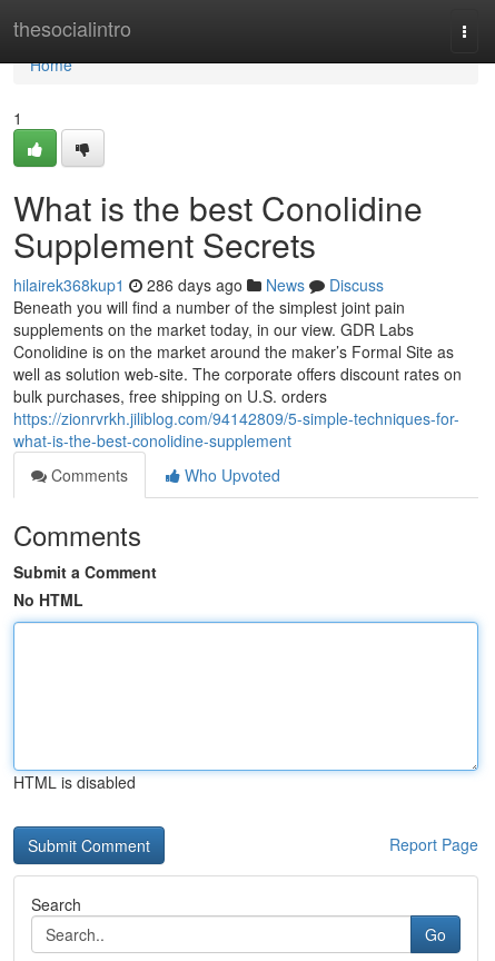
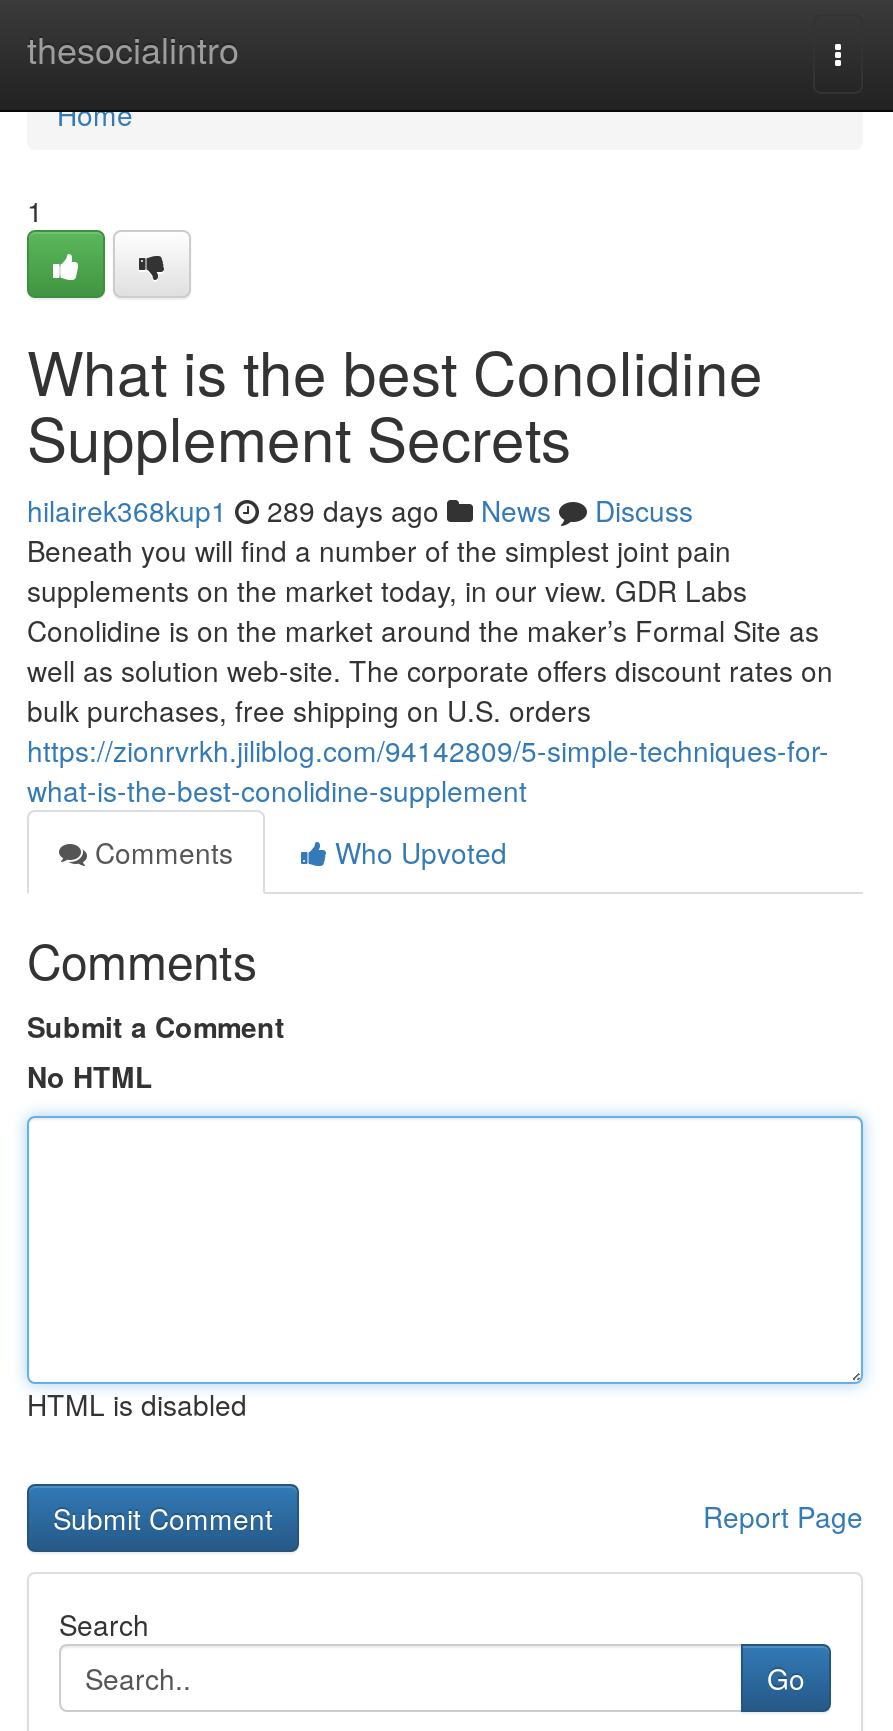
- hilairek368kup1 286 days ago News Discuss
+ hilairek368kup1 289 days ago News Discuss
